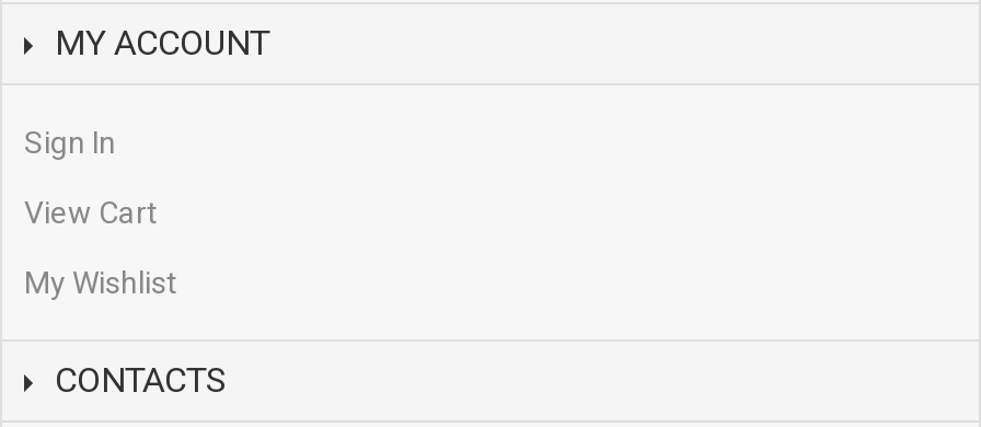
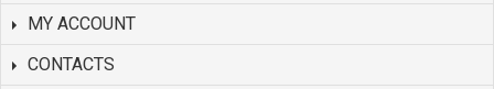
- Sign In
- View Cart
- My Wishlist
